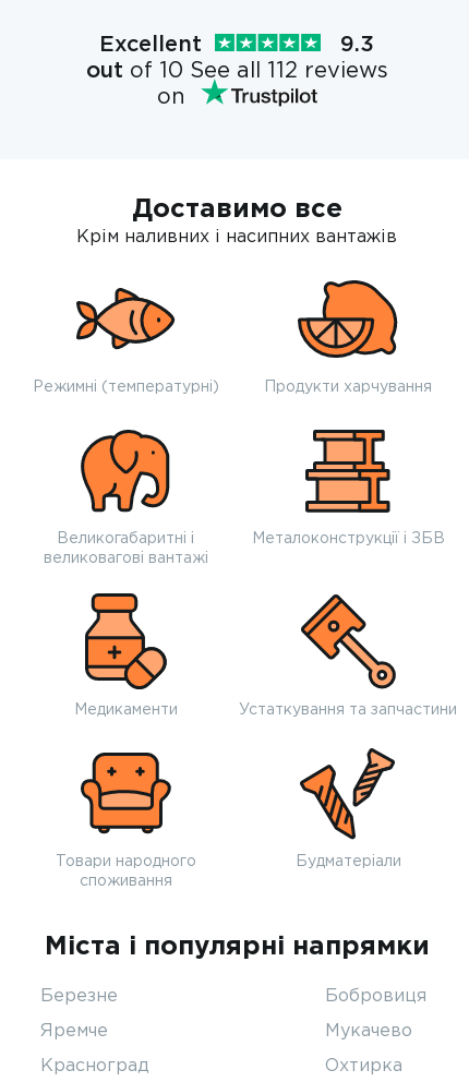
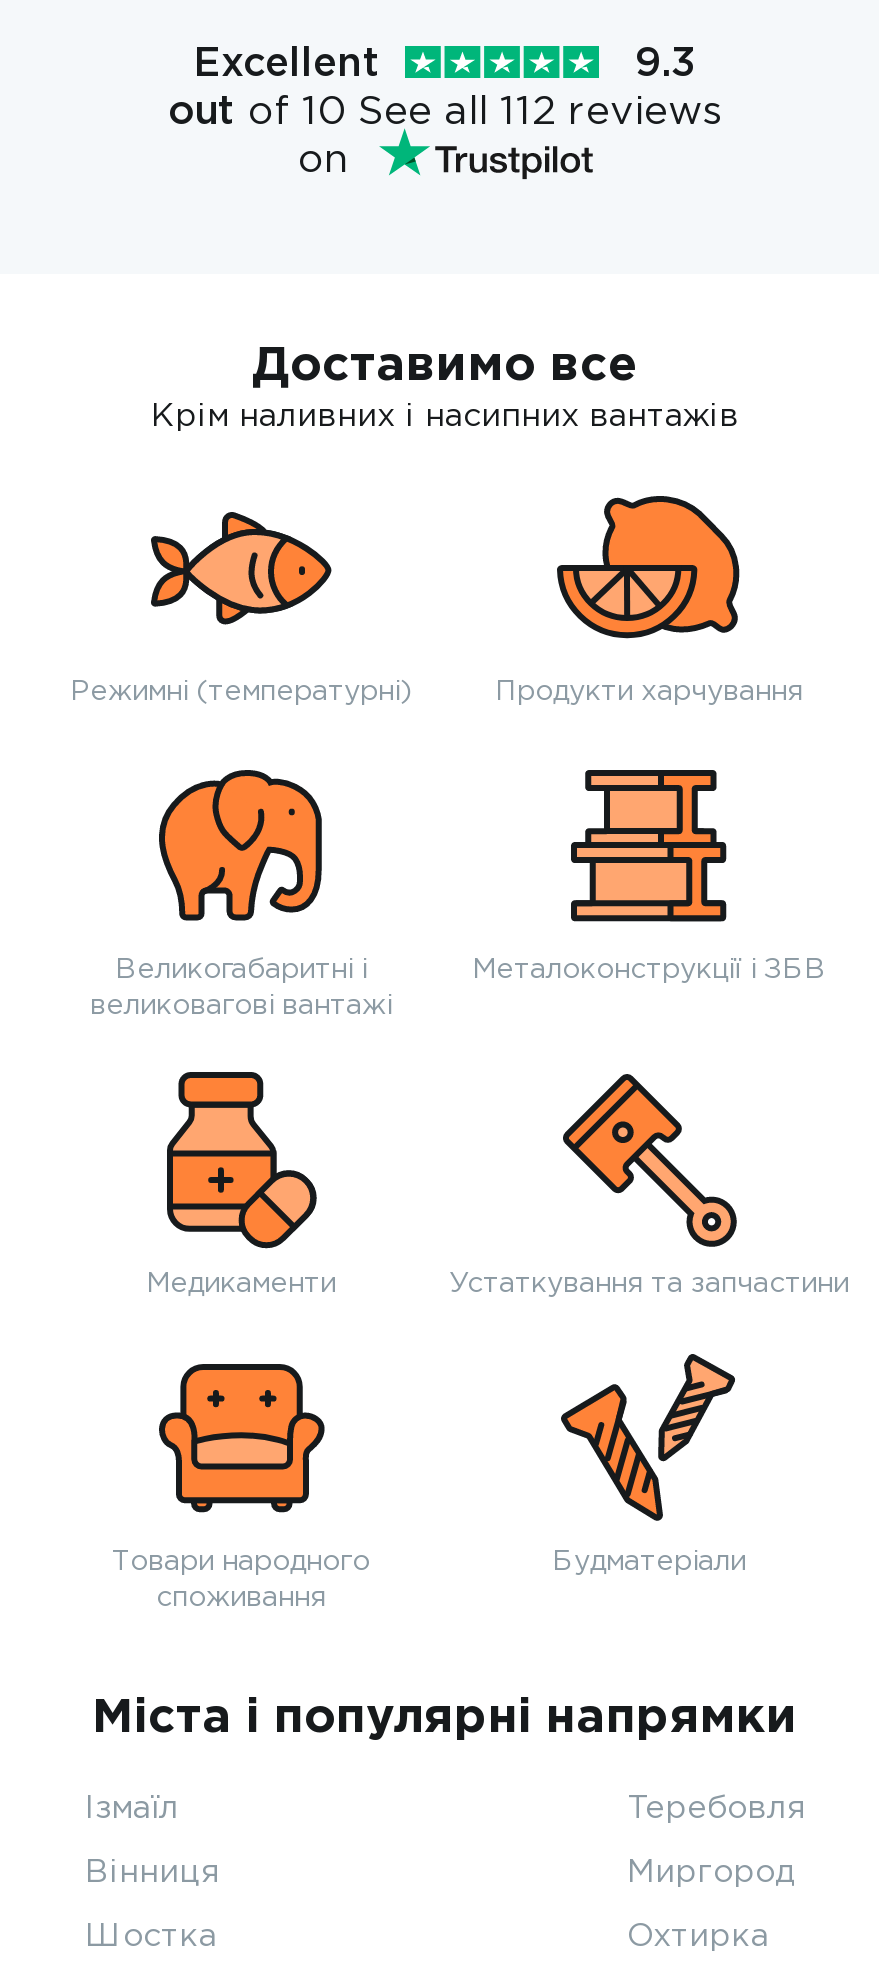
- Березне
+ Ізмаїл

- Бобровиця
+ Теребовля

- Яремче
+ Вінниця

- Мукачево
+ Миргород

- Красноград
+ Шостка
